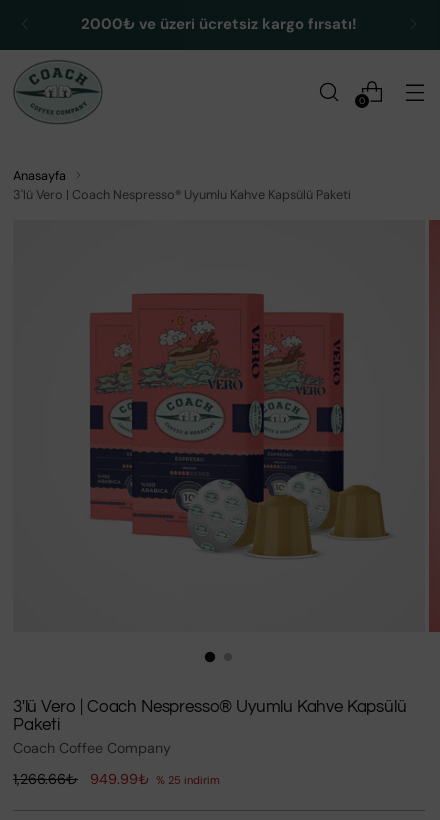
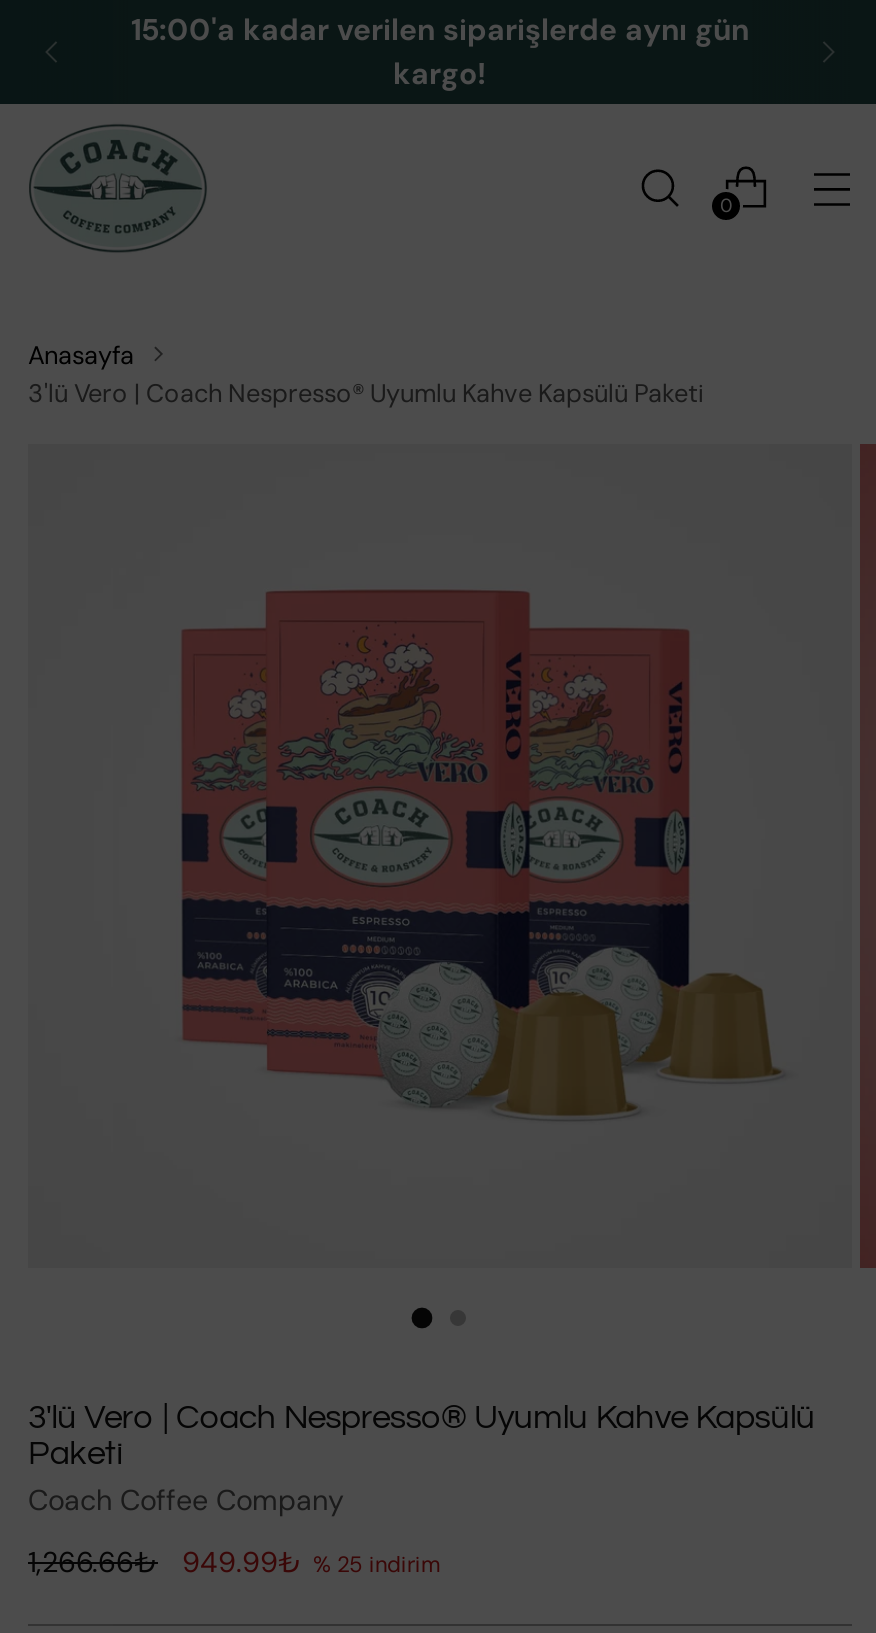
- 2000₺ ve üzeri ücretsiz kargo fırsatı!
+ 15:00'a kadar verilen siparişlerde aynı gün
+ kargo!
